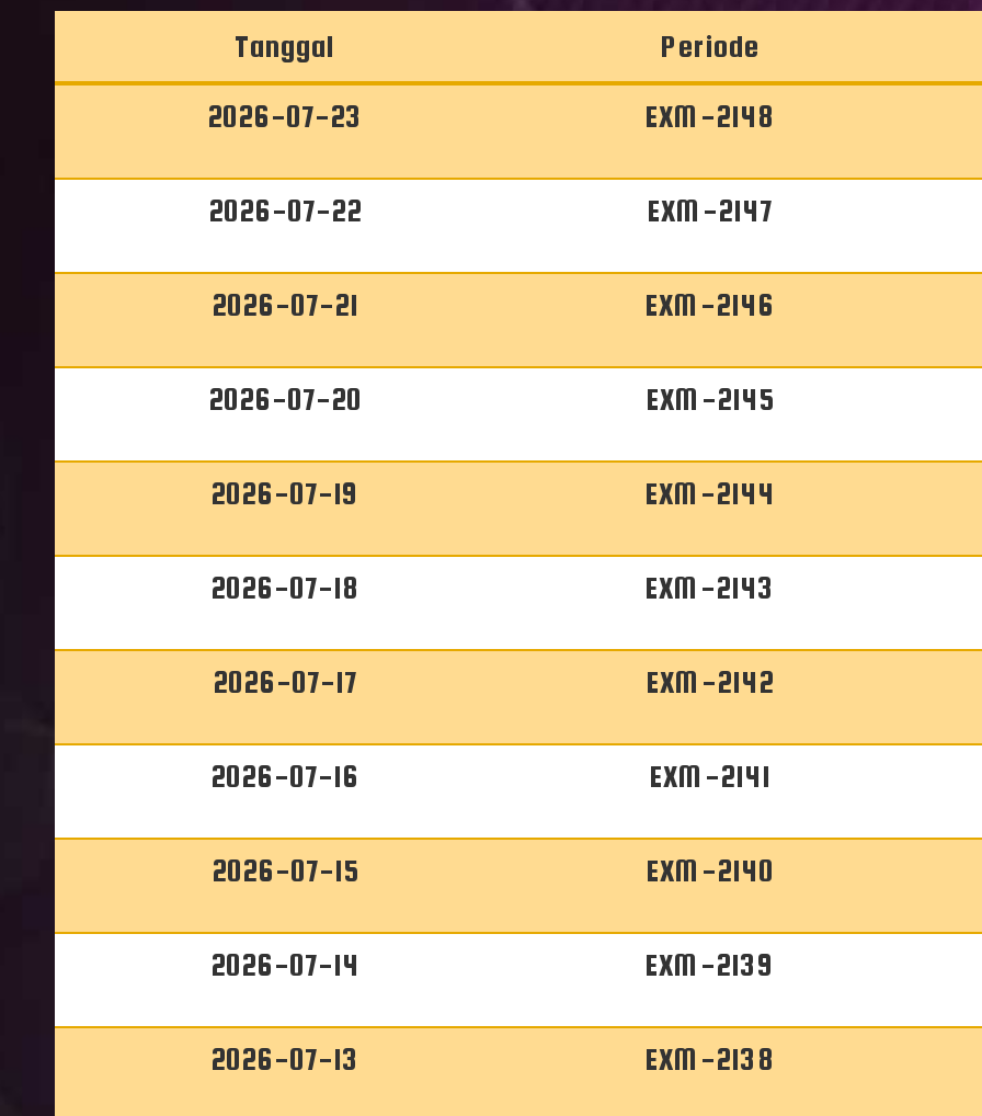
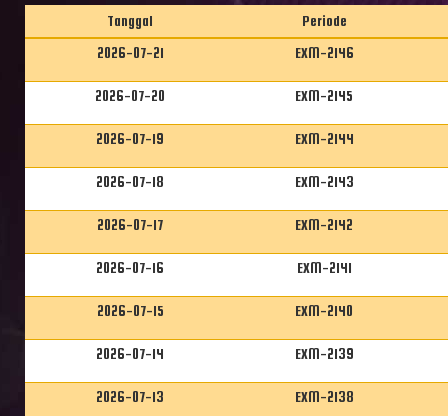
- 2026-07-23
- EXM-2148
- 2026-07-22
- EXM-2147
